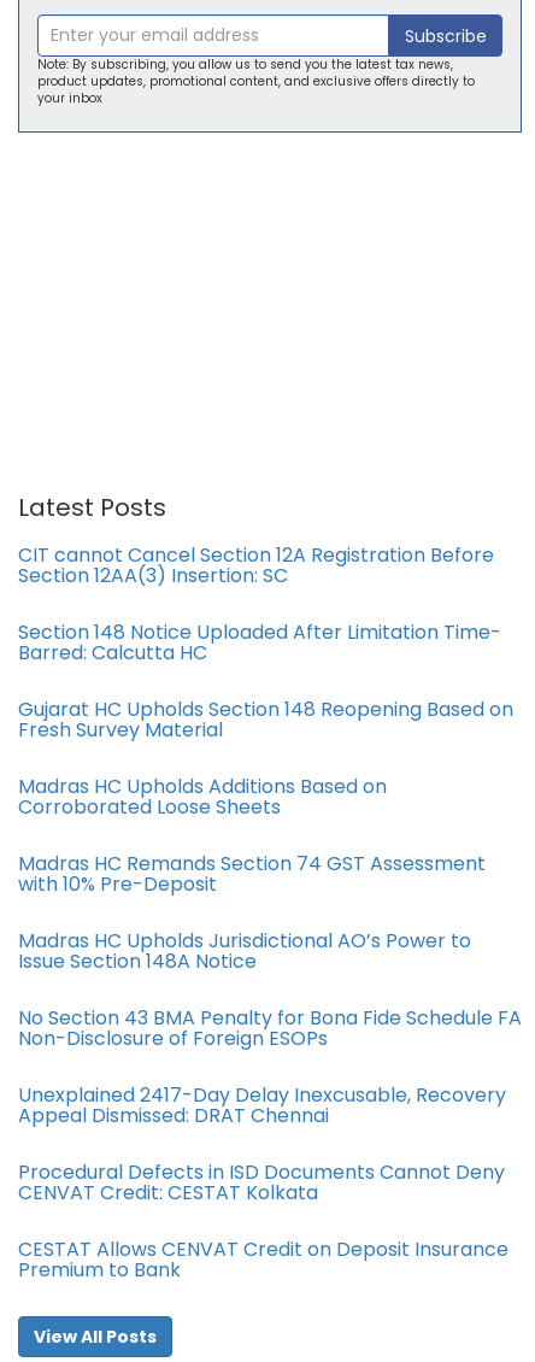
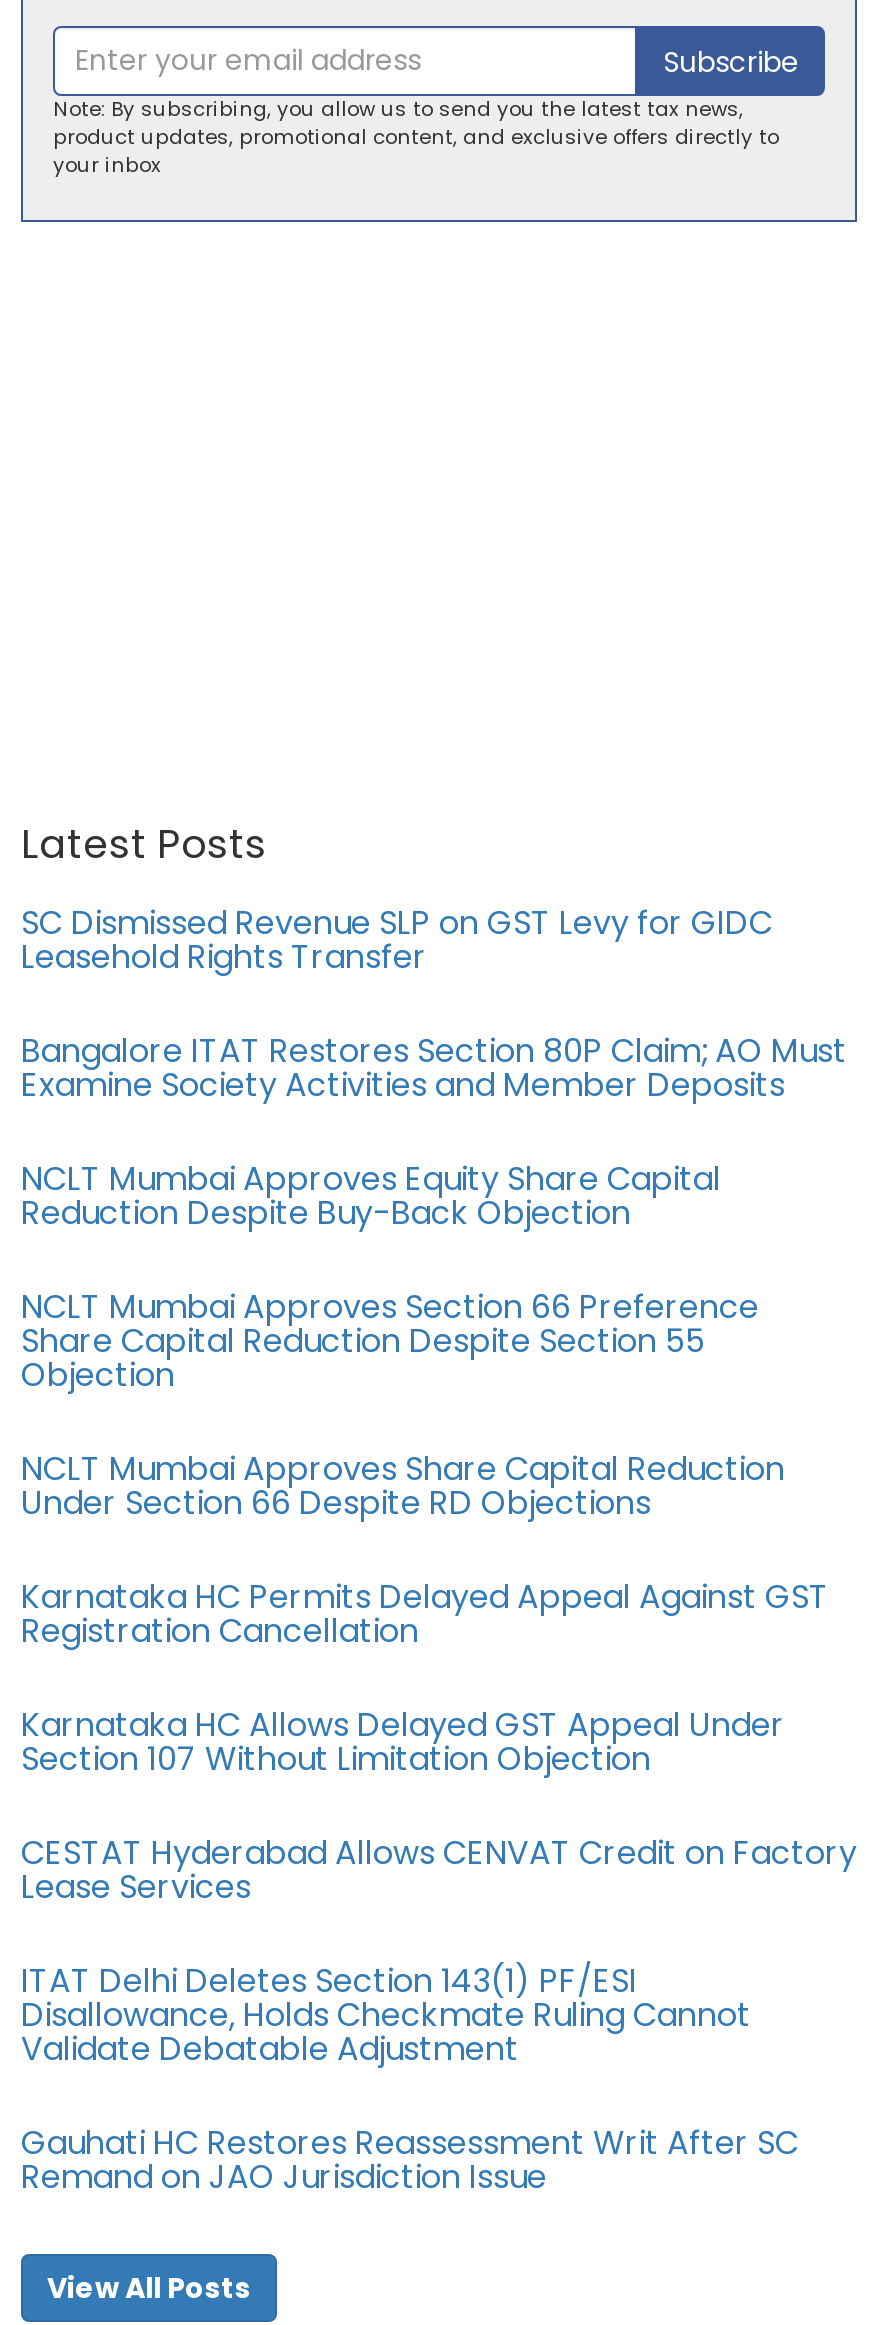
- CIT cannot Cancel Section 12A Registration Before
- Section 12AA(3) Insertion: SC
+ SC Dismissed Revenue SLP on GST Levy for GIDC
+ Leasehold Rights Transfer

- Section 148 Notice Uploaded After Limitation Time-
- Barred: Calcutta HC
+ Bangalore ITAT Restores Section 80P Claim; AO Must
+ Examine Society Activities and Member Deposits

- Gujarat HC Upholds Section 148 Reopening Based on
- Fresh Survey Material
+ NCLT Mumbai Approves Equity Share Capital
+ Reduction Despite Buy-Back Objection

- Madras HC Upholds Additions Based on
- Corroborated Loose Sheets
+ NCLT Mumbai Approves Section 66 Preference
+ Share Capital Reduction Despite Section 55
+ Objection

- Madras HC Remands Section 74 GST Assessment
- with 10% Pre-Deposit
+ NCLT Mumbai Approves Share Capital Reduction
+ Under Section 66 Despite RD Objections

- Madras HC Upholds Jurisdictional AO’s Power to
- Issue Section 148A Notice
+ Karnataka HC Permits Delayed Appeal Against GST
+ Registration Cancellation

- No Section 43 BMA Penalty for Bona Fide Schedule FA
- Non-Disclosure of Foreign ESOPs
+ Karnataka HC Allows Delayed GST Appeal Under
+ Section 107 Without Limitation Objection

- Unexplained 2417-Day Delay Inexcusable, Recovery
- Appeal Dismissed: DRAT Chennai
+ CESTAT Hyderabad Allows CENVAT Credit on Factory
+ Lease Services

- Procedural Defects in ISD Documents Cannot Deny
- CENVAT Credit: CESTAT Kolkata
+ ITAT Delhi Deletes Section 143(1) PF/ESI
+ Disallowance, Holds Checkmate Ruling Cannot
+ Validate Debatable Adjustment

- CESTAT Allows CENVAT Credit on Deposit Insurance
- Premium to Bank
+ Gauhati HC Restores Reassessment Writ After SC
+ Remand on JAO Jurisdiction Issue
